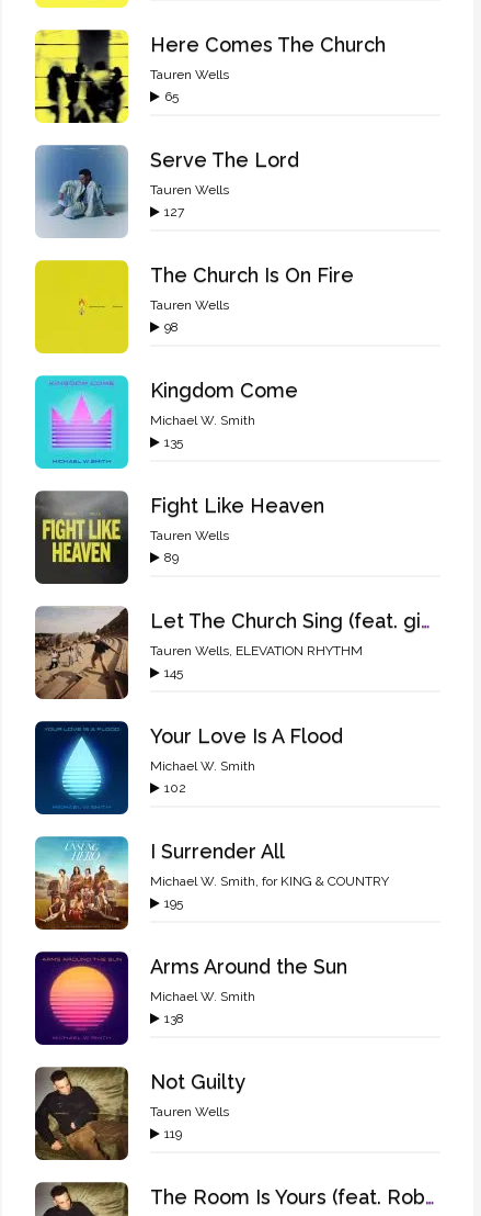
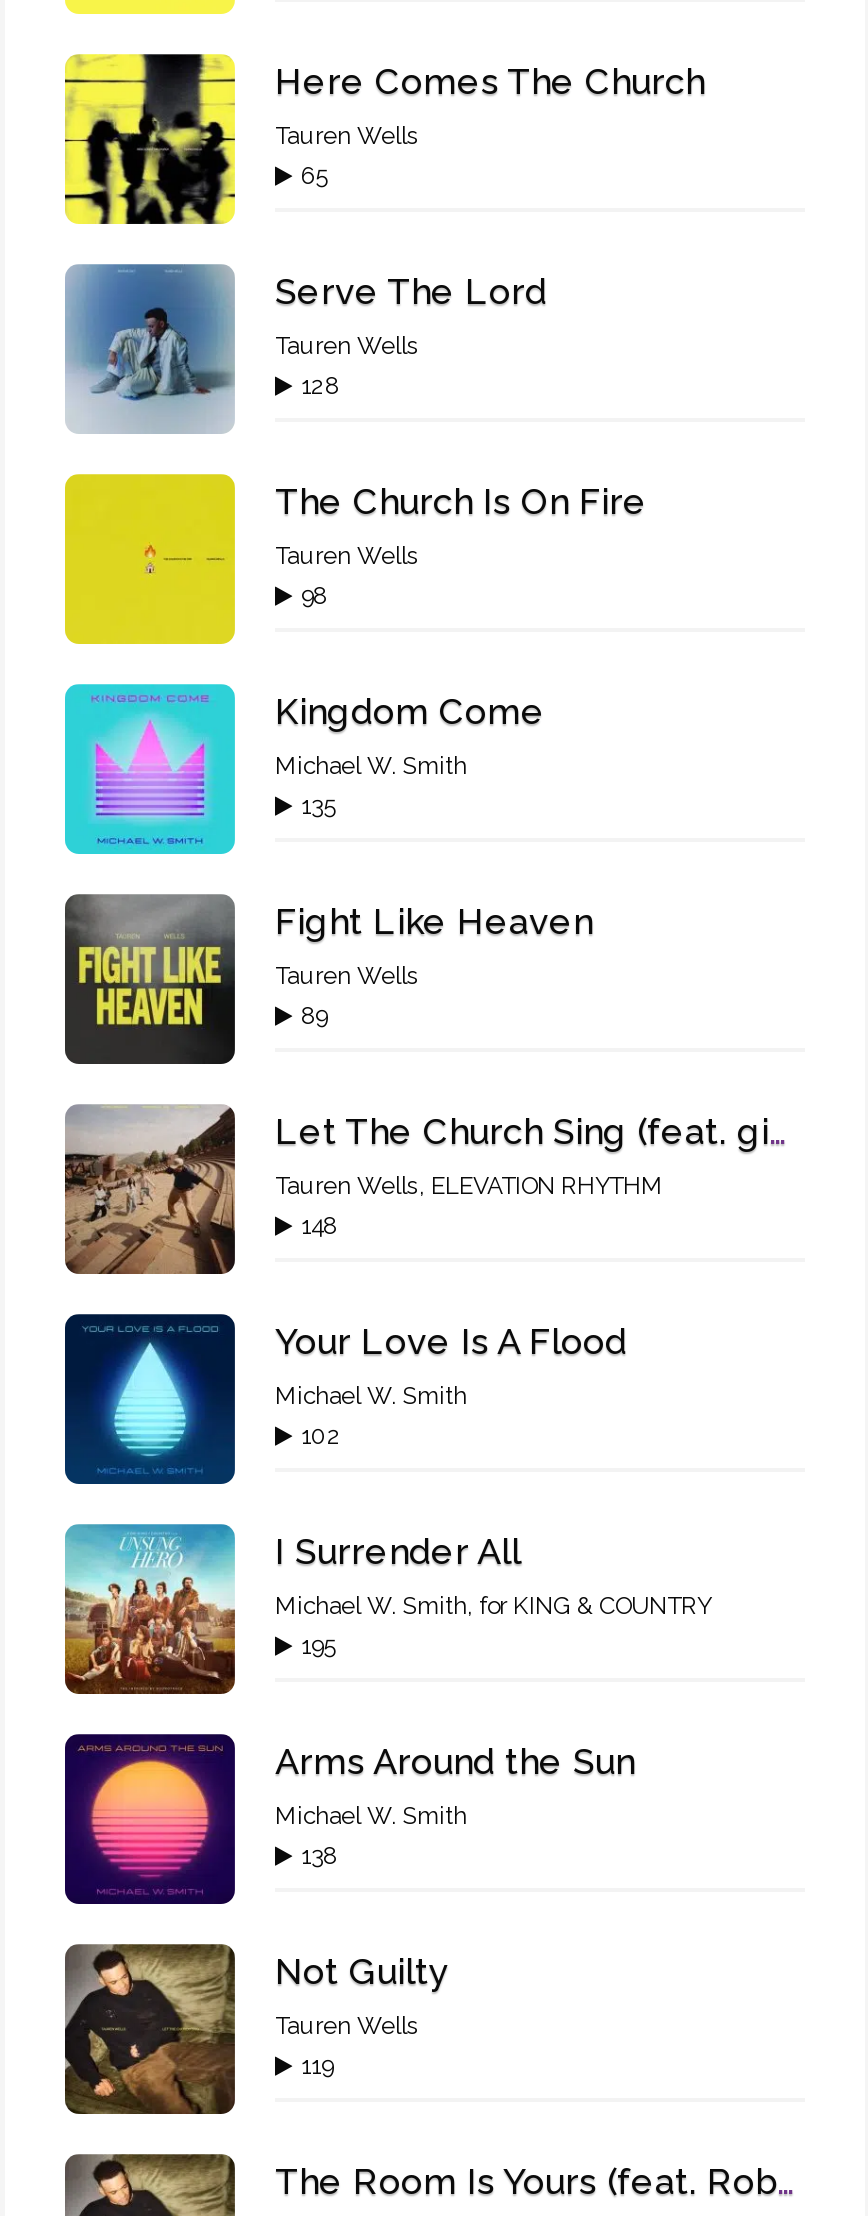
- 127
+ 128

- 145
+ 148
